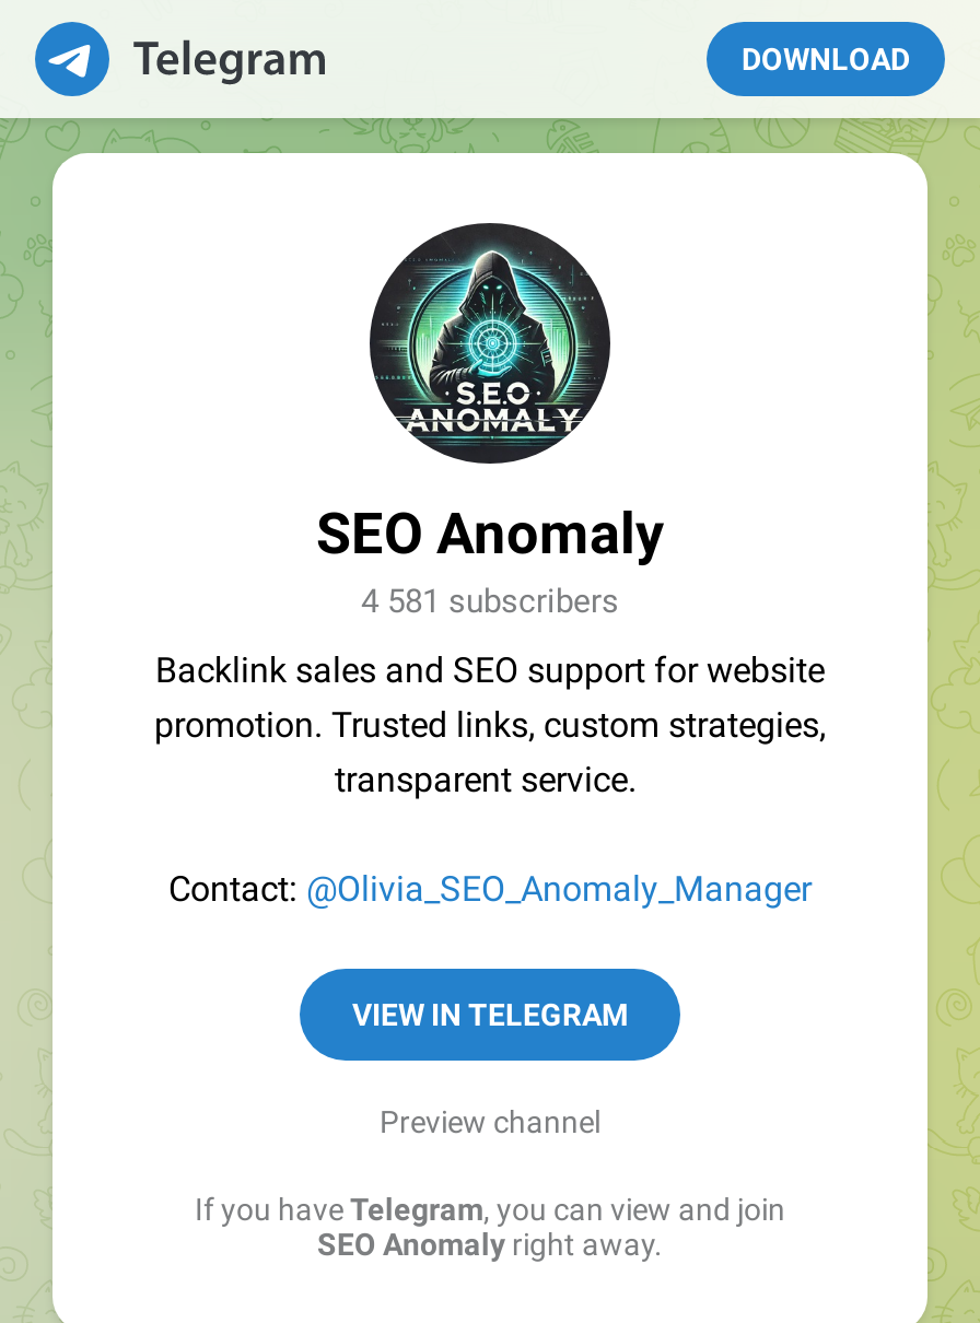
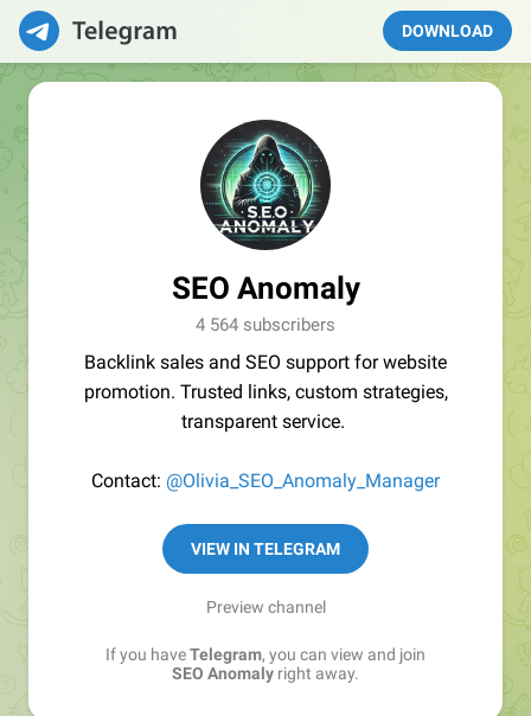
- 4 581 subscribers
+ 4 564 subscribers
